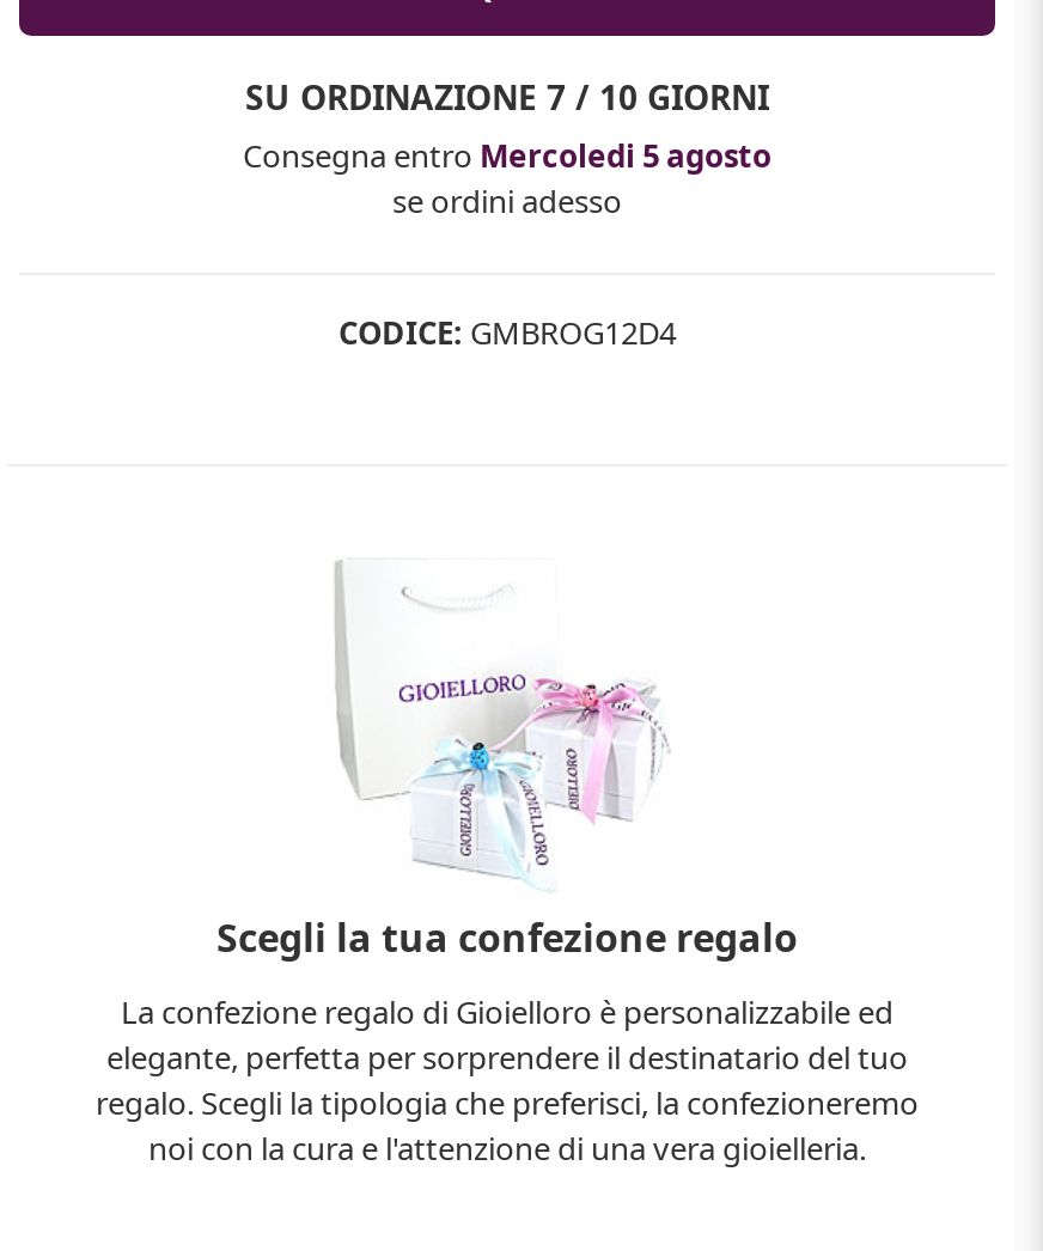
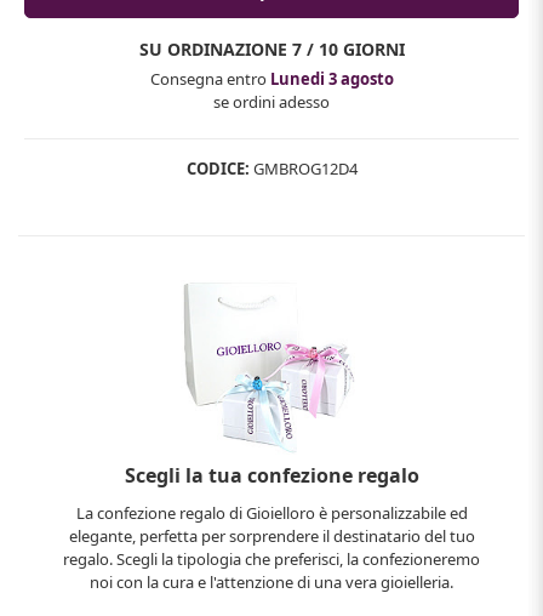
- Consegna entro Mercoledi 5 agosto
+ Consegna entro Lunedi 3 agosto
